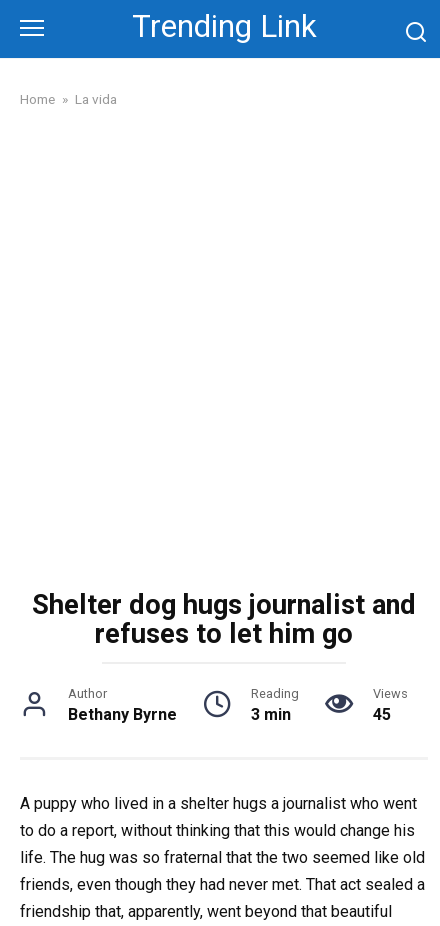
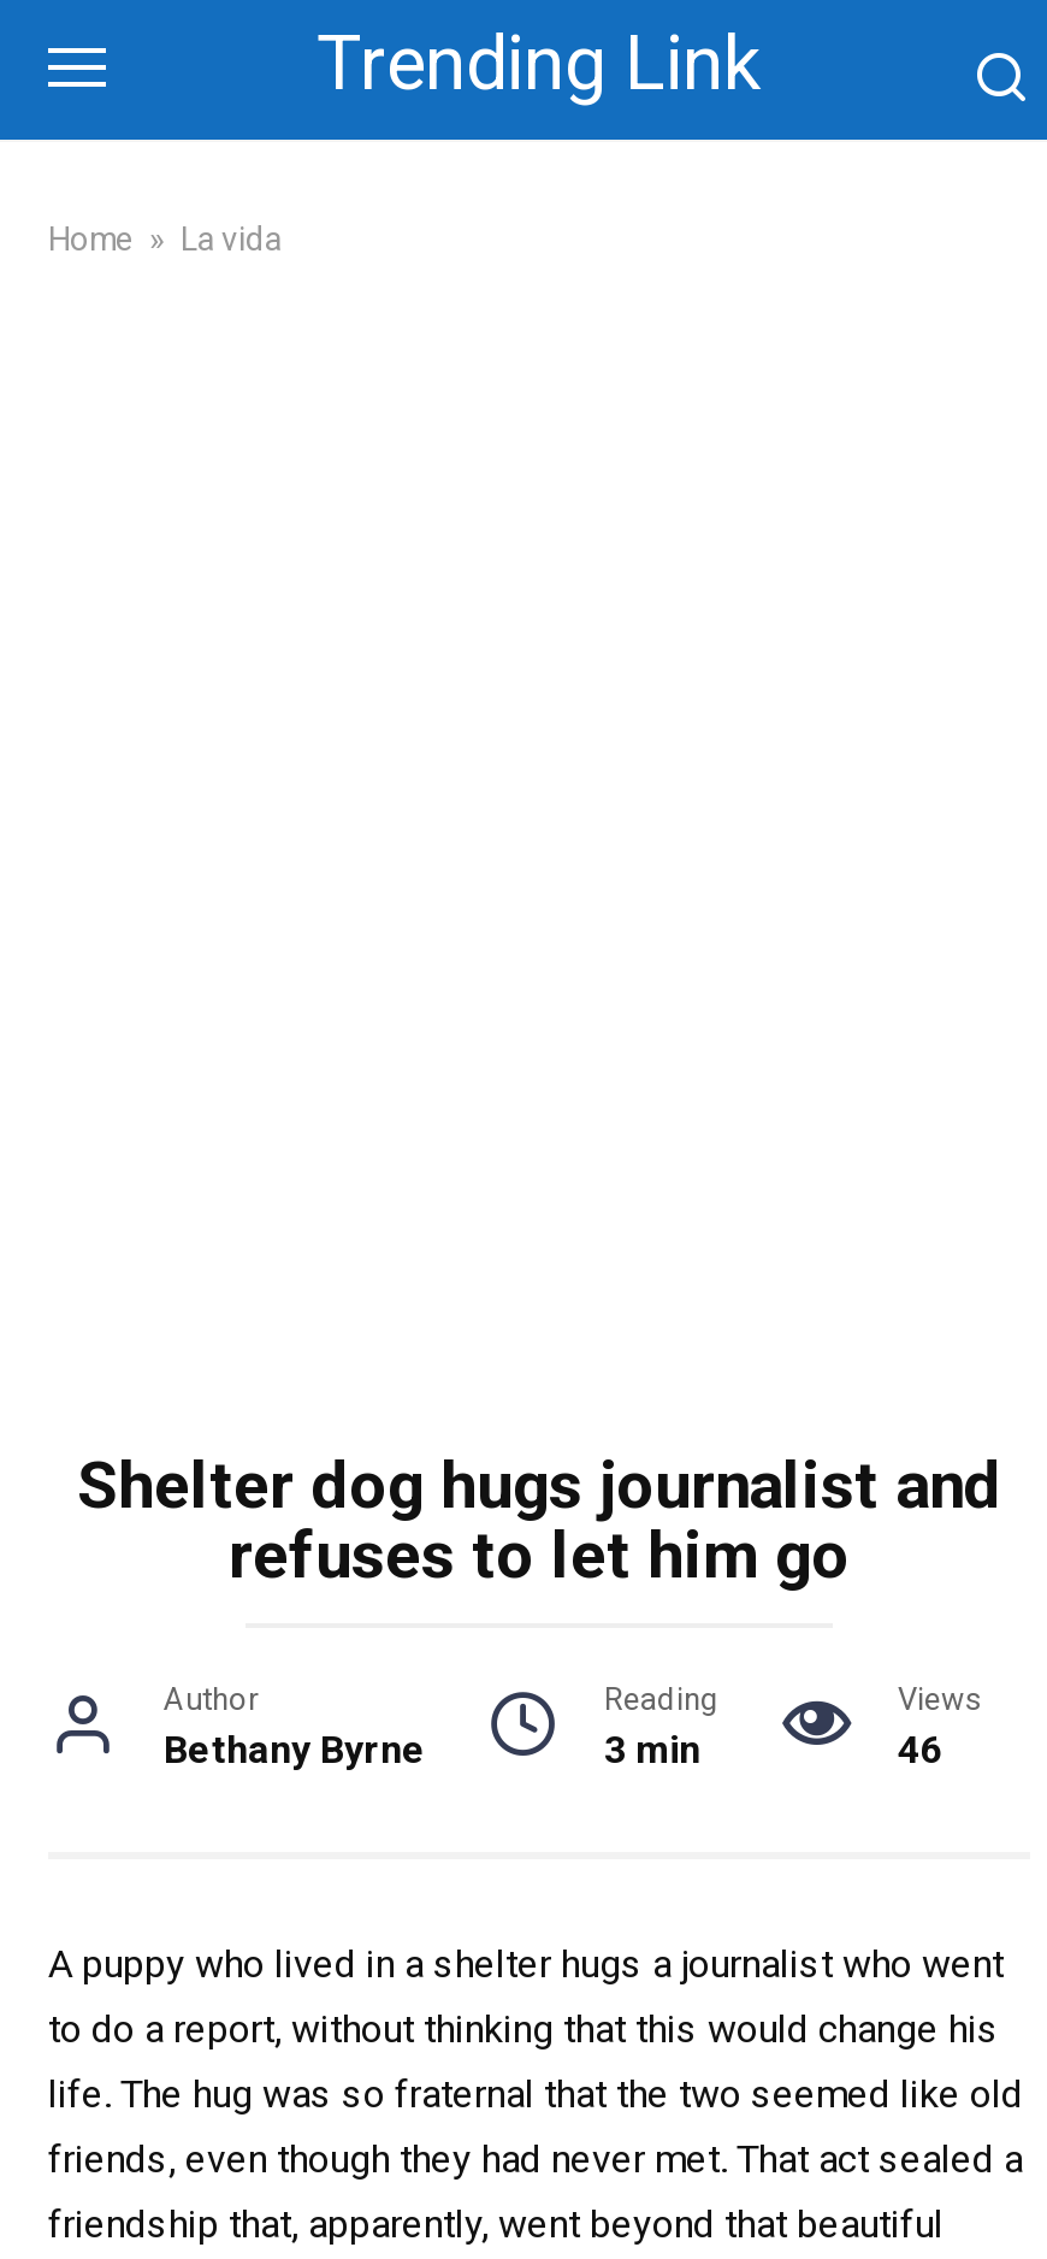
- 45
+ 46
